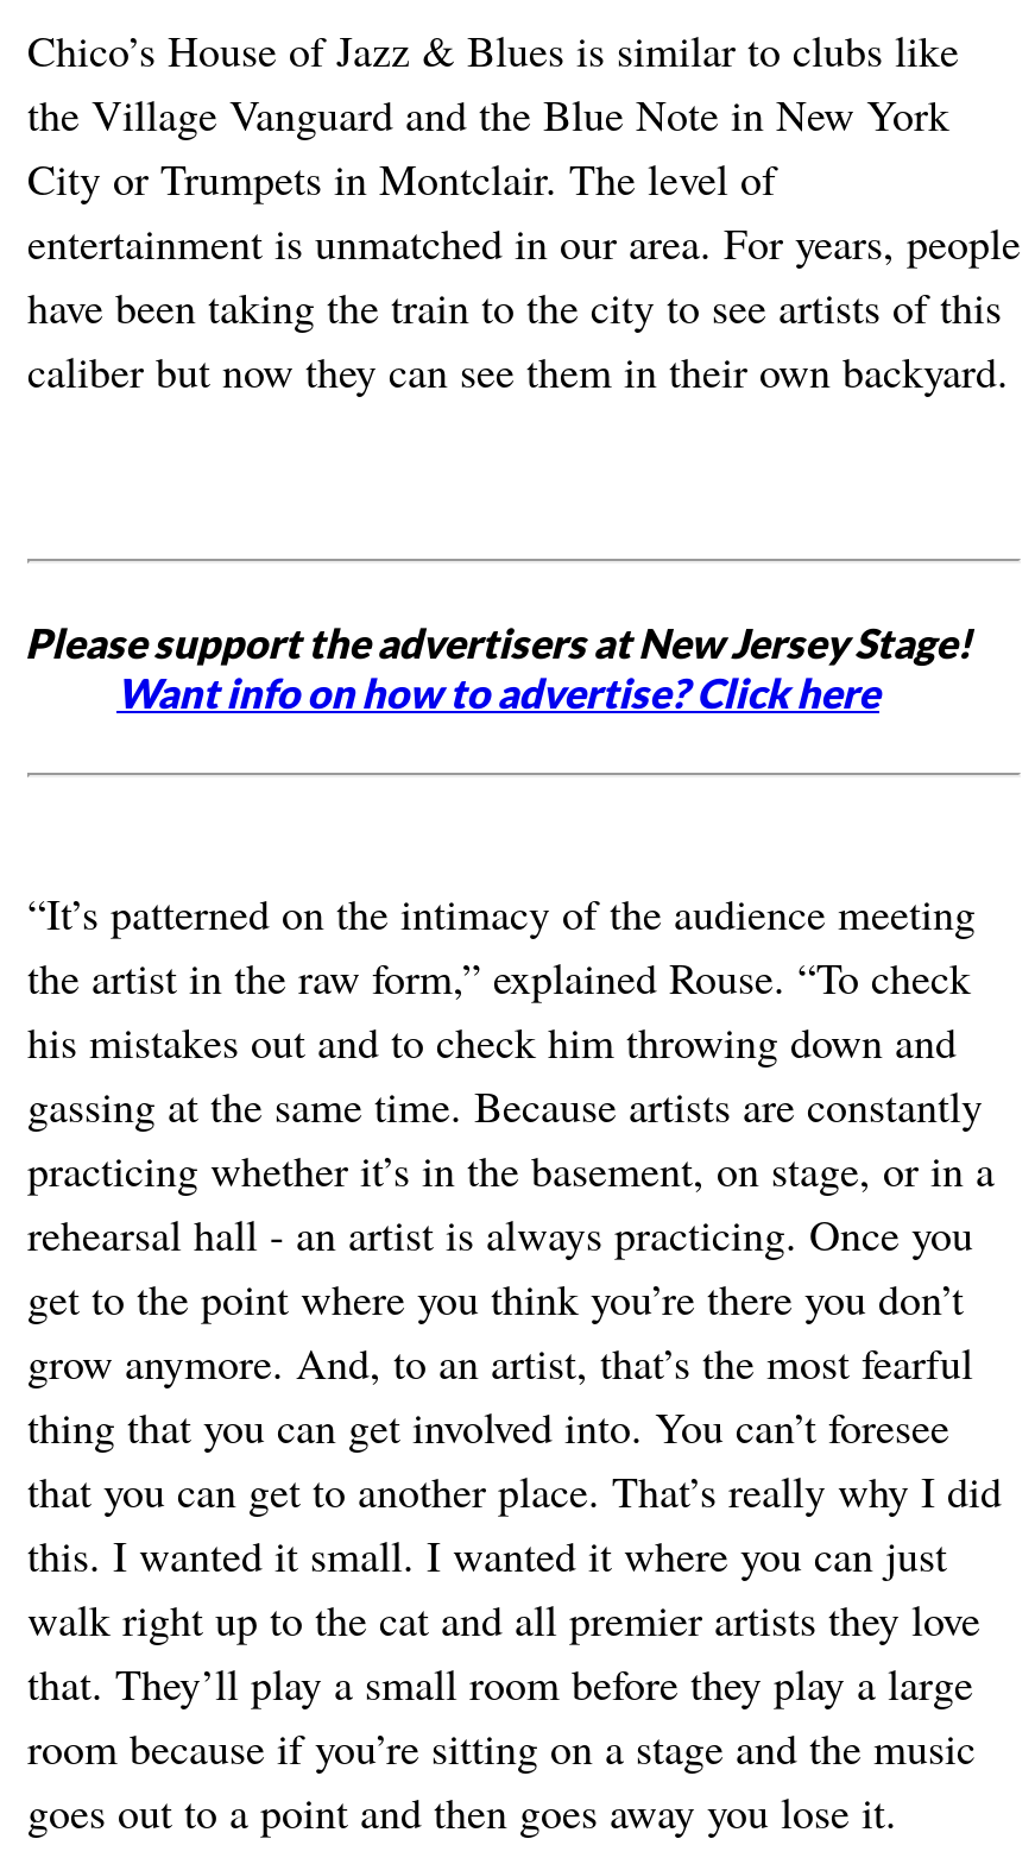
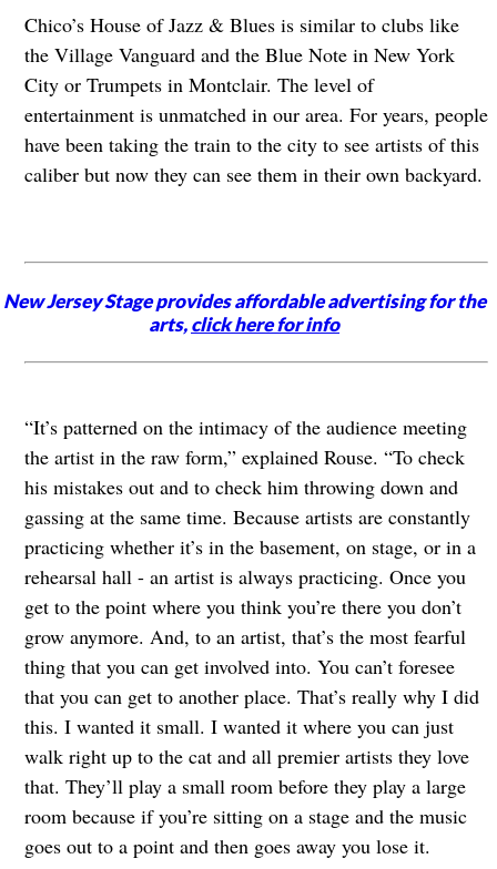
- Please support the advertisers at New Jersey Stage!
- Want info on how to advertise? Click here
+ New Jersey Stage provides affordable advertising for the
+ arts, click here for info
